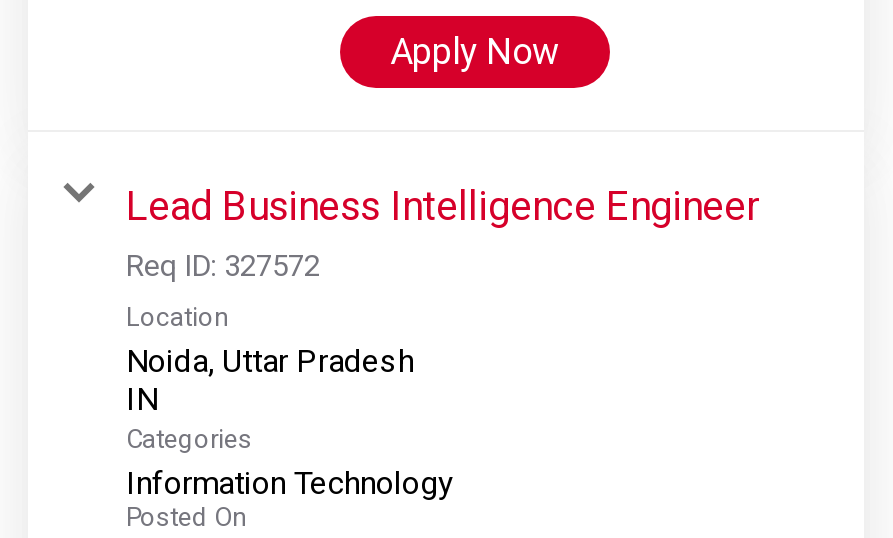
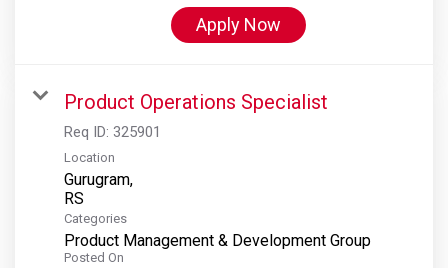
- Lead Business Intelligence Engineer
- Req ID: 327572
+ Product Operations Specialist
+ Req ID: 325901

- Noida, Uttar Pradesh
+ Gurugram,

- Information Technology
+ Product Management & Development Group
